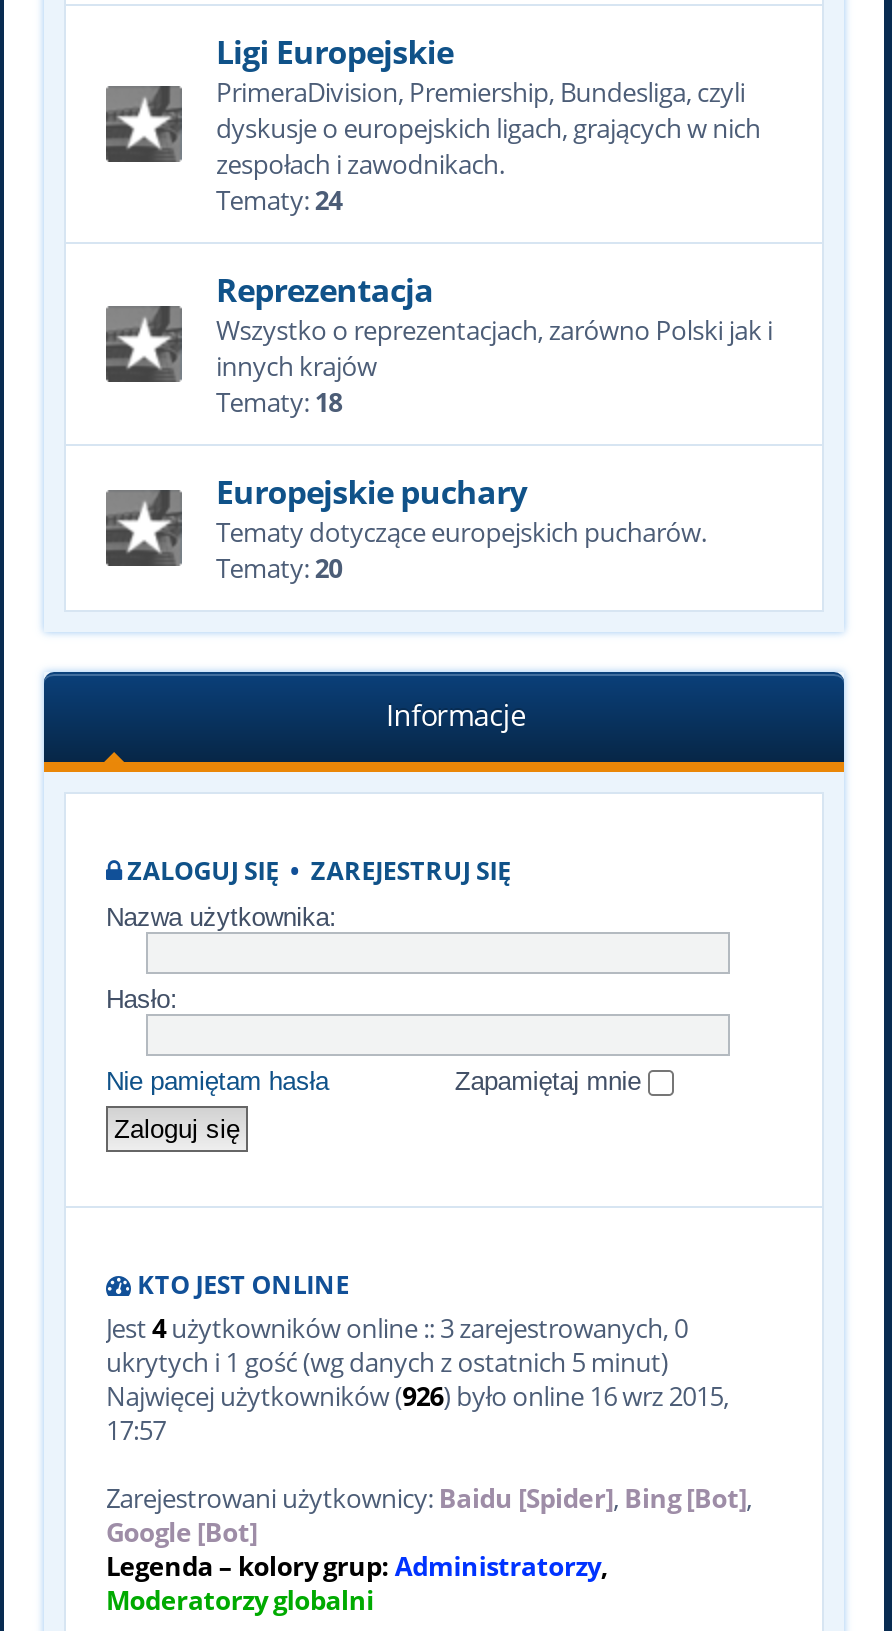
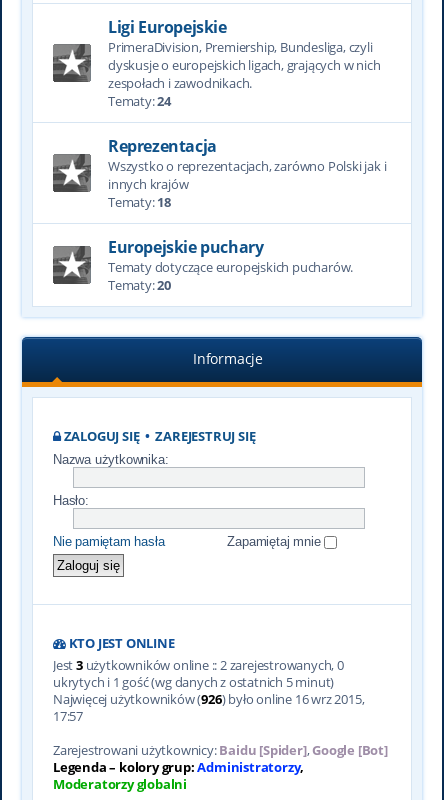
- Jest 4użytkowników online :: 3 zarejestrowanych, 0
+ Jest 3użytkowników online :: 2 zarejestrowanych, 0

- Zarejestrowani użytkownicy: Baidu [Spider], Bing [Bot],
- Google [Bot]
+ Zarejestrowani użytkownicy: Baidu [Spider], Google [Bot]
